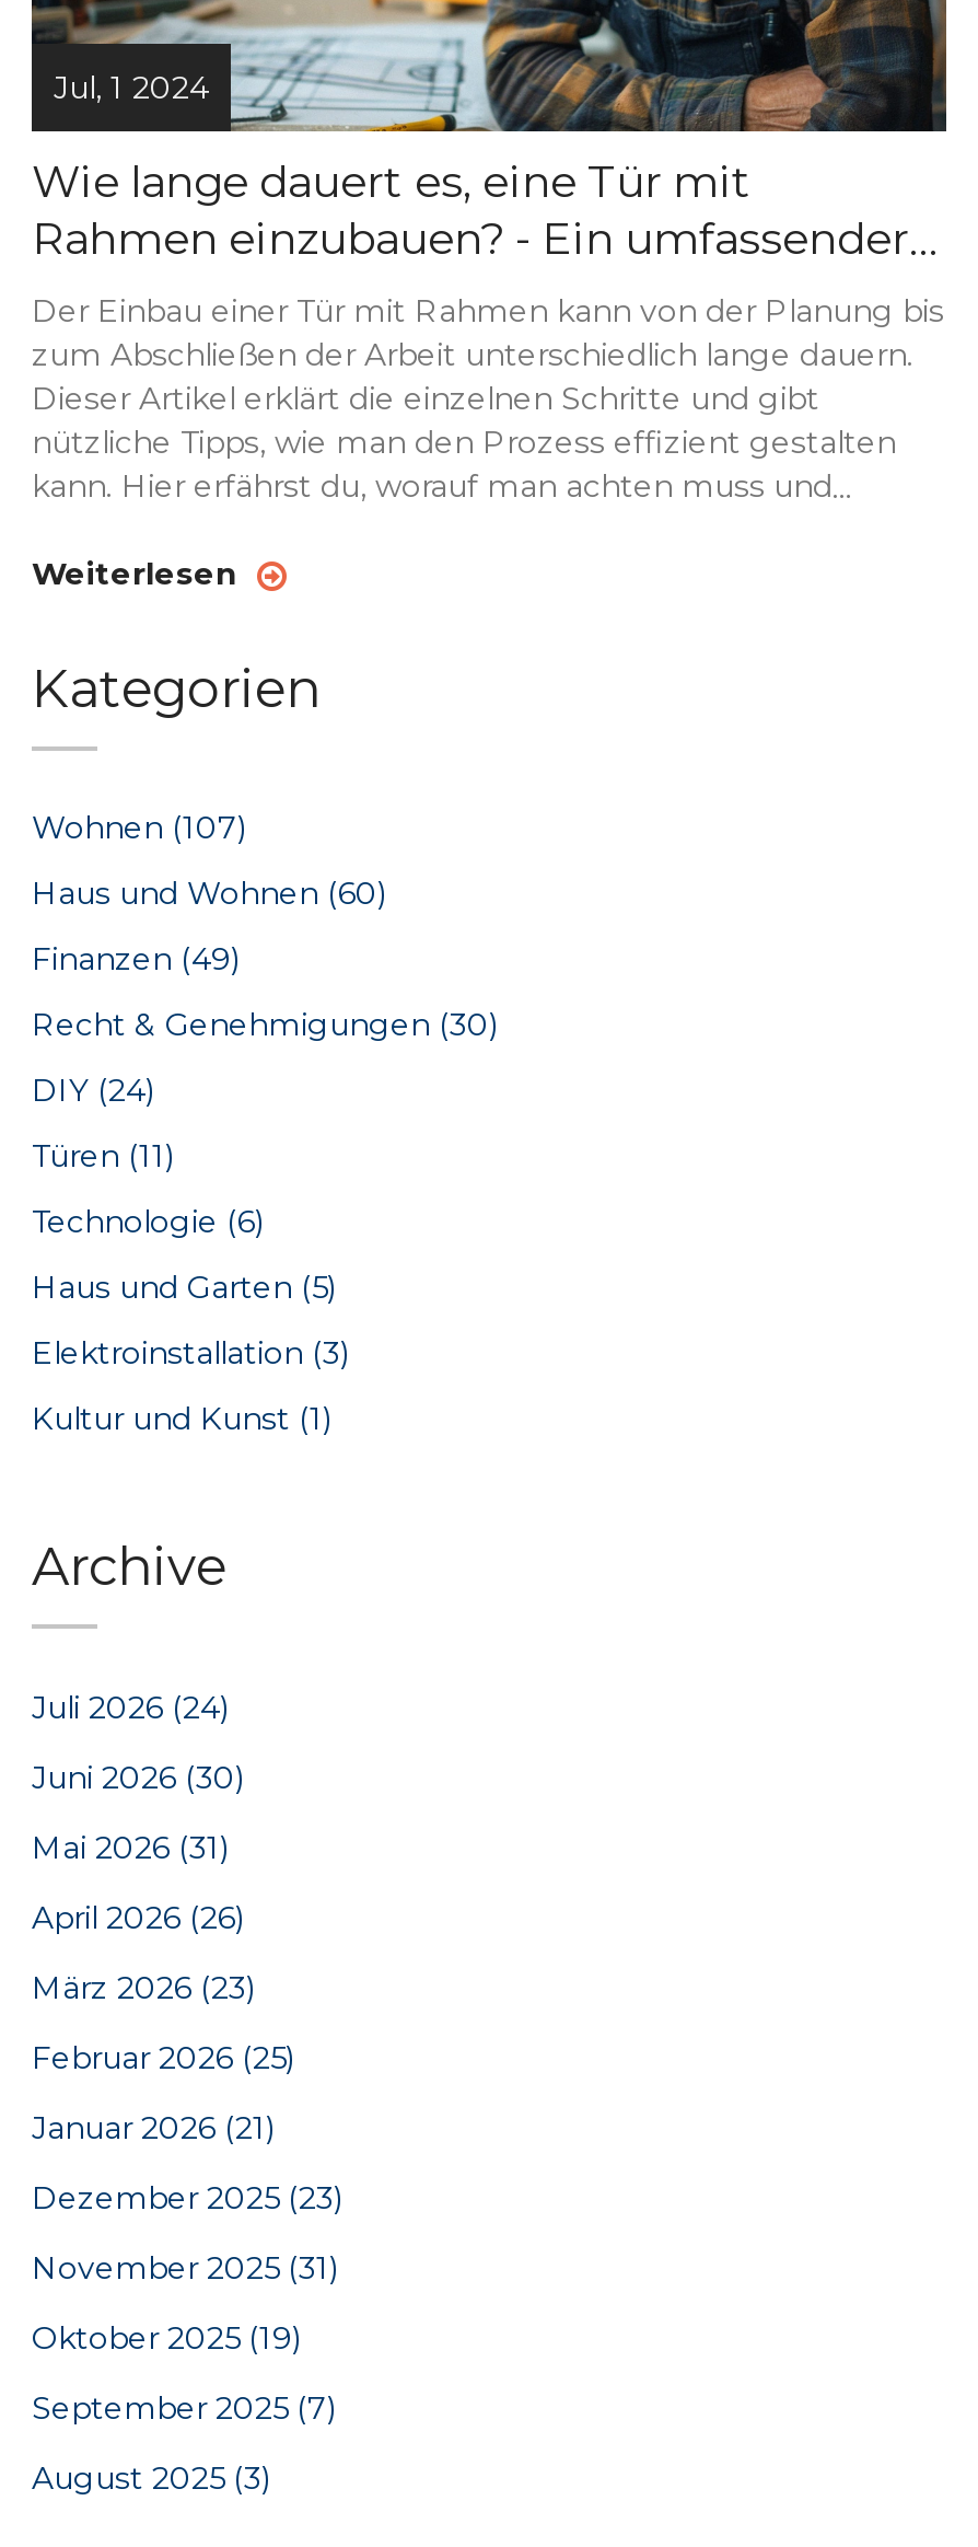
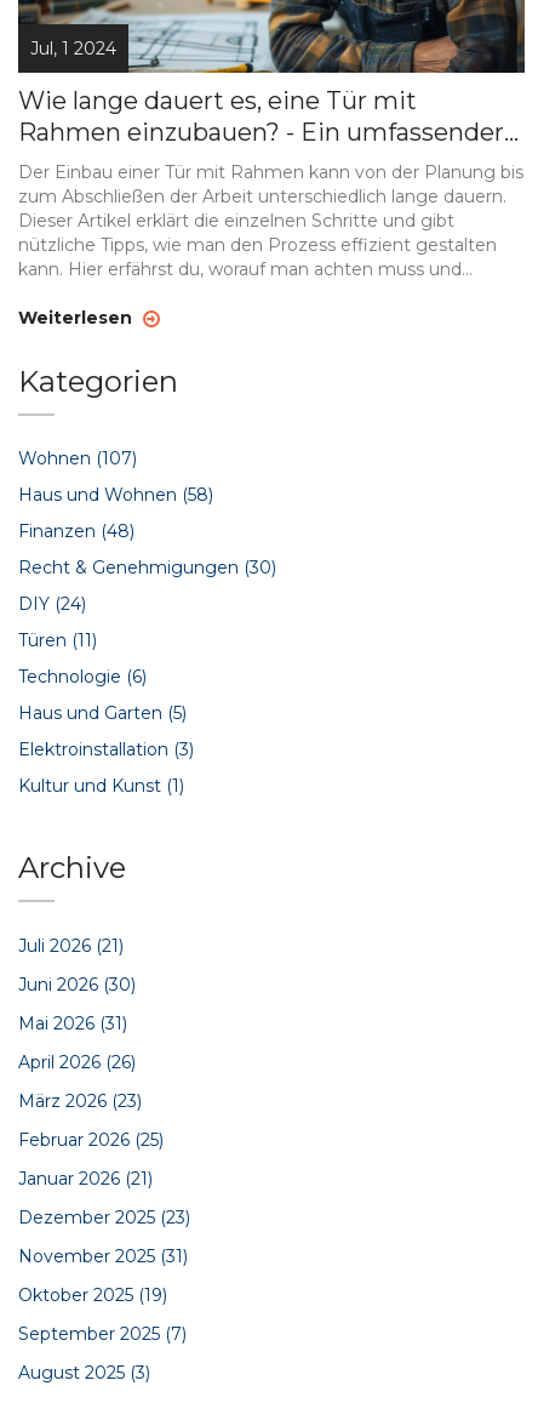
- Haus und Wohnen (60)
+ Haus und Wohnen (58)

- Finanzen (49)
+ Finanzen (48)

- Juli 2026 (24)
+ Juli 2026 (21)
